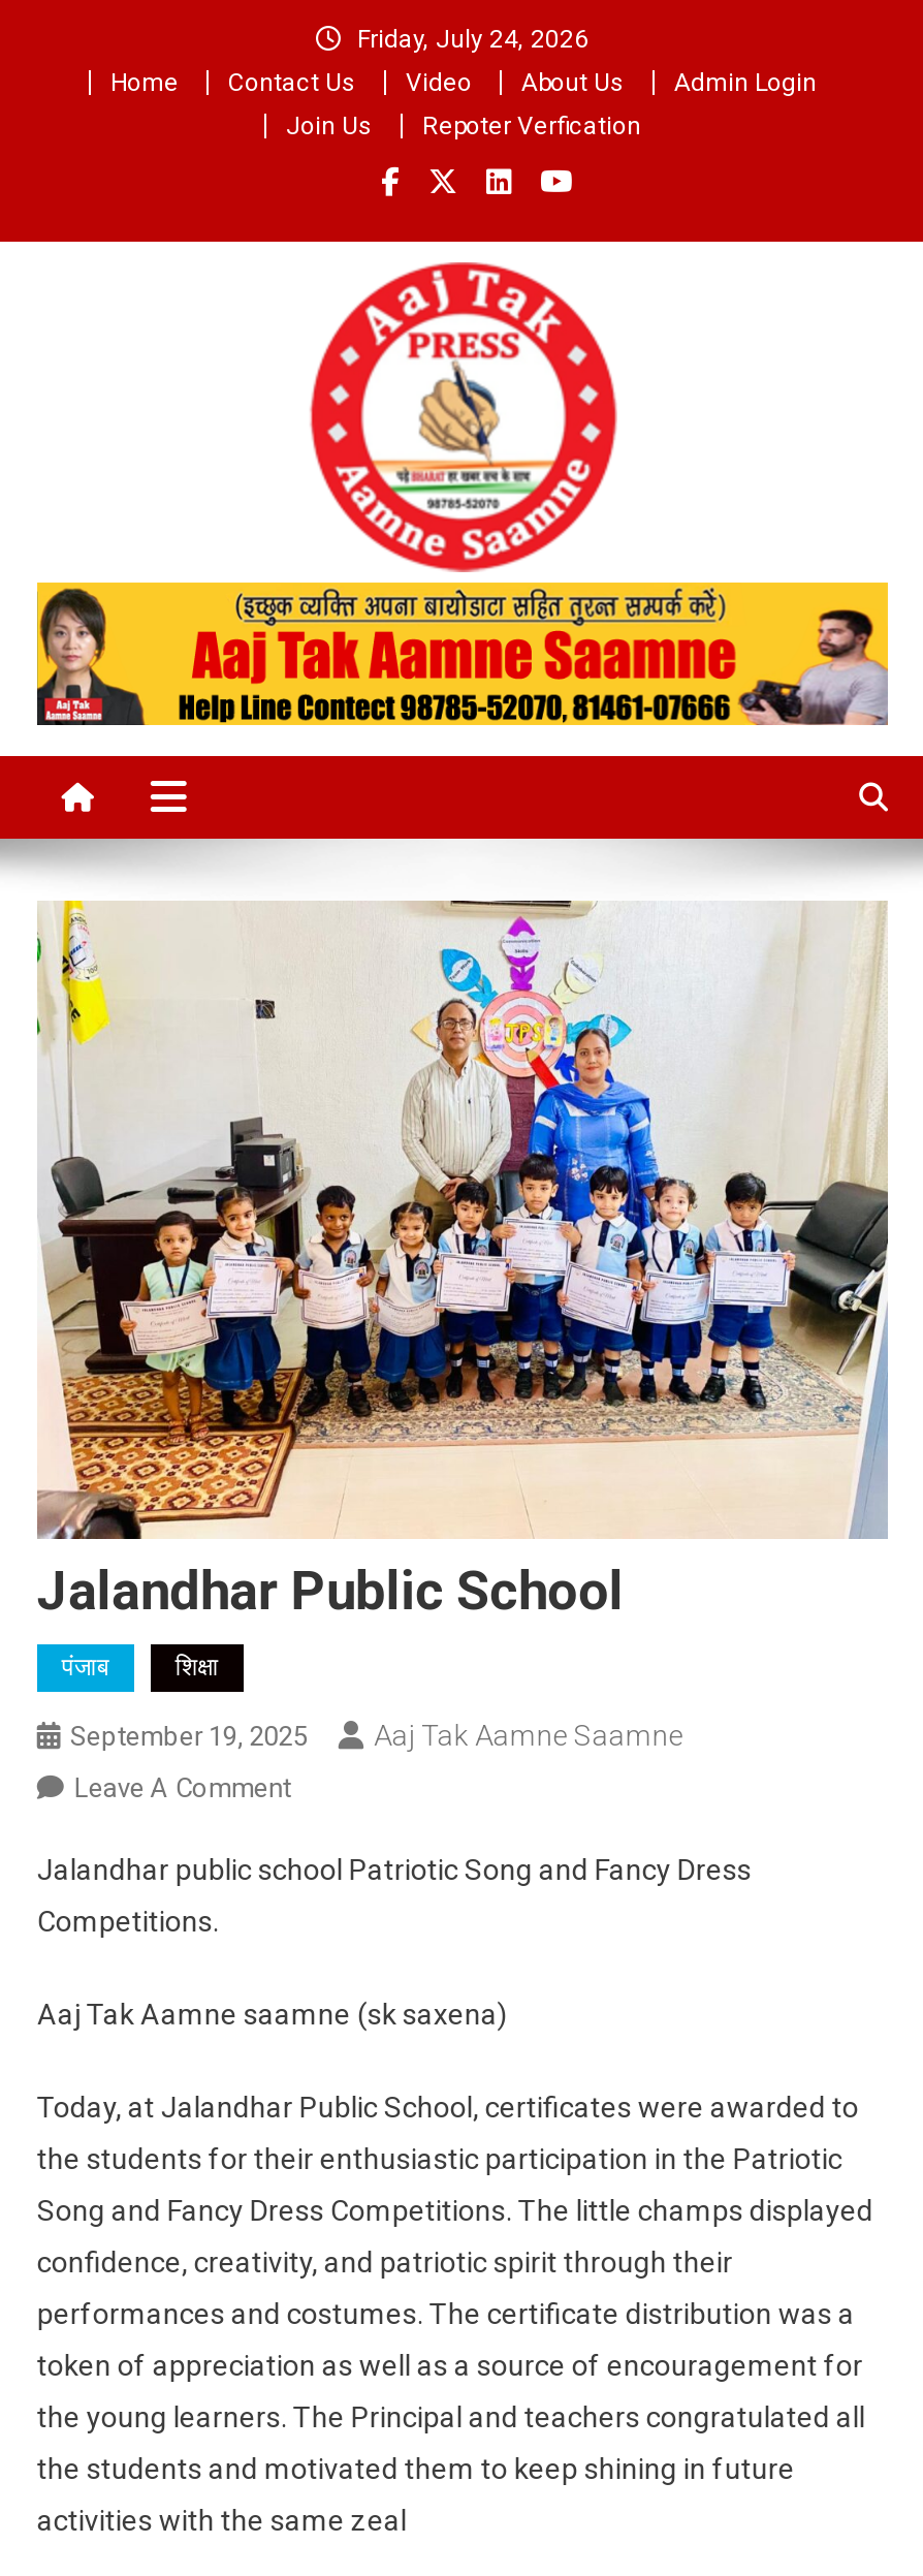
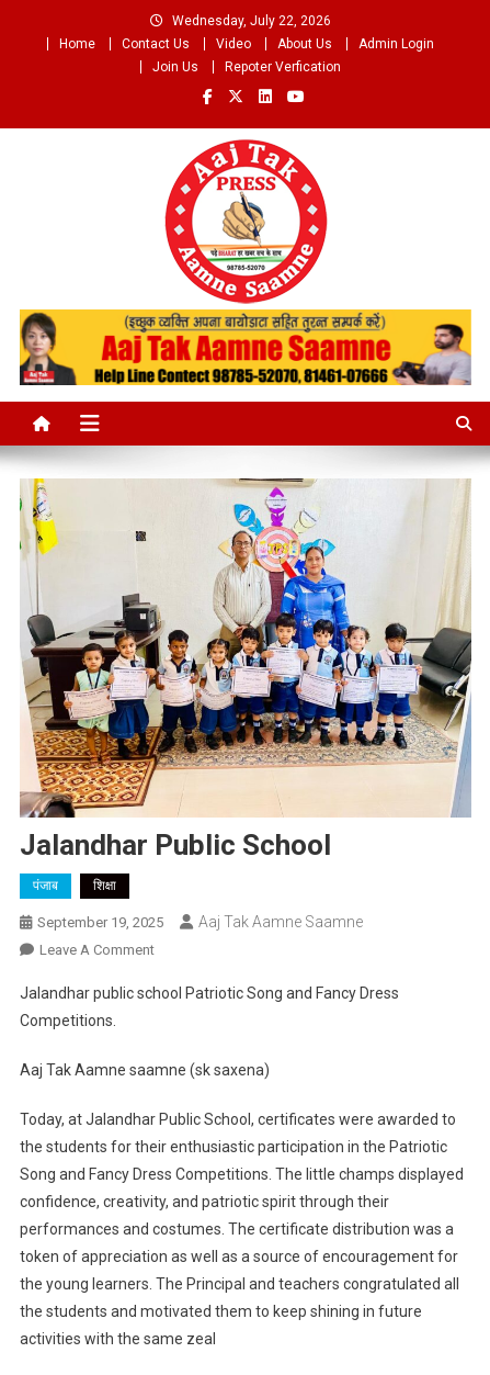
- Friday, July 24, 2026
+ Wednesday, July 22, 2026
